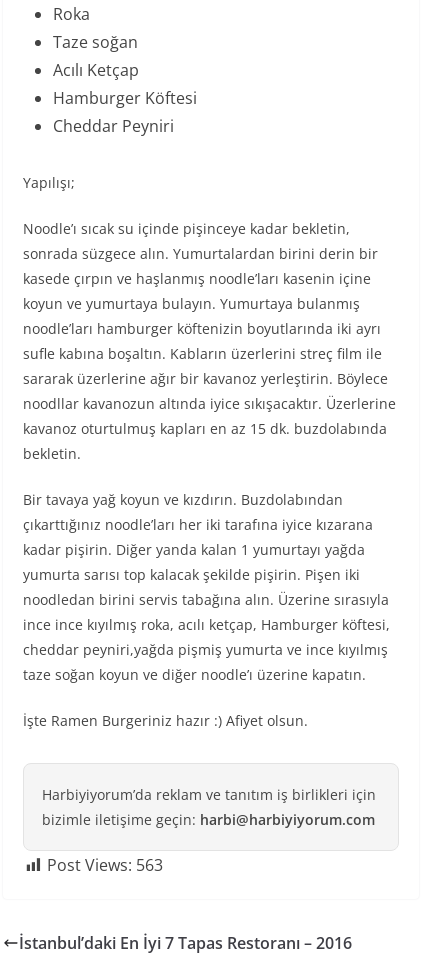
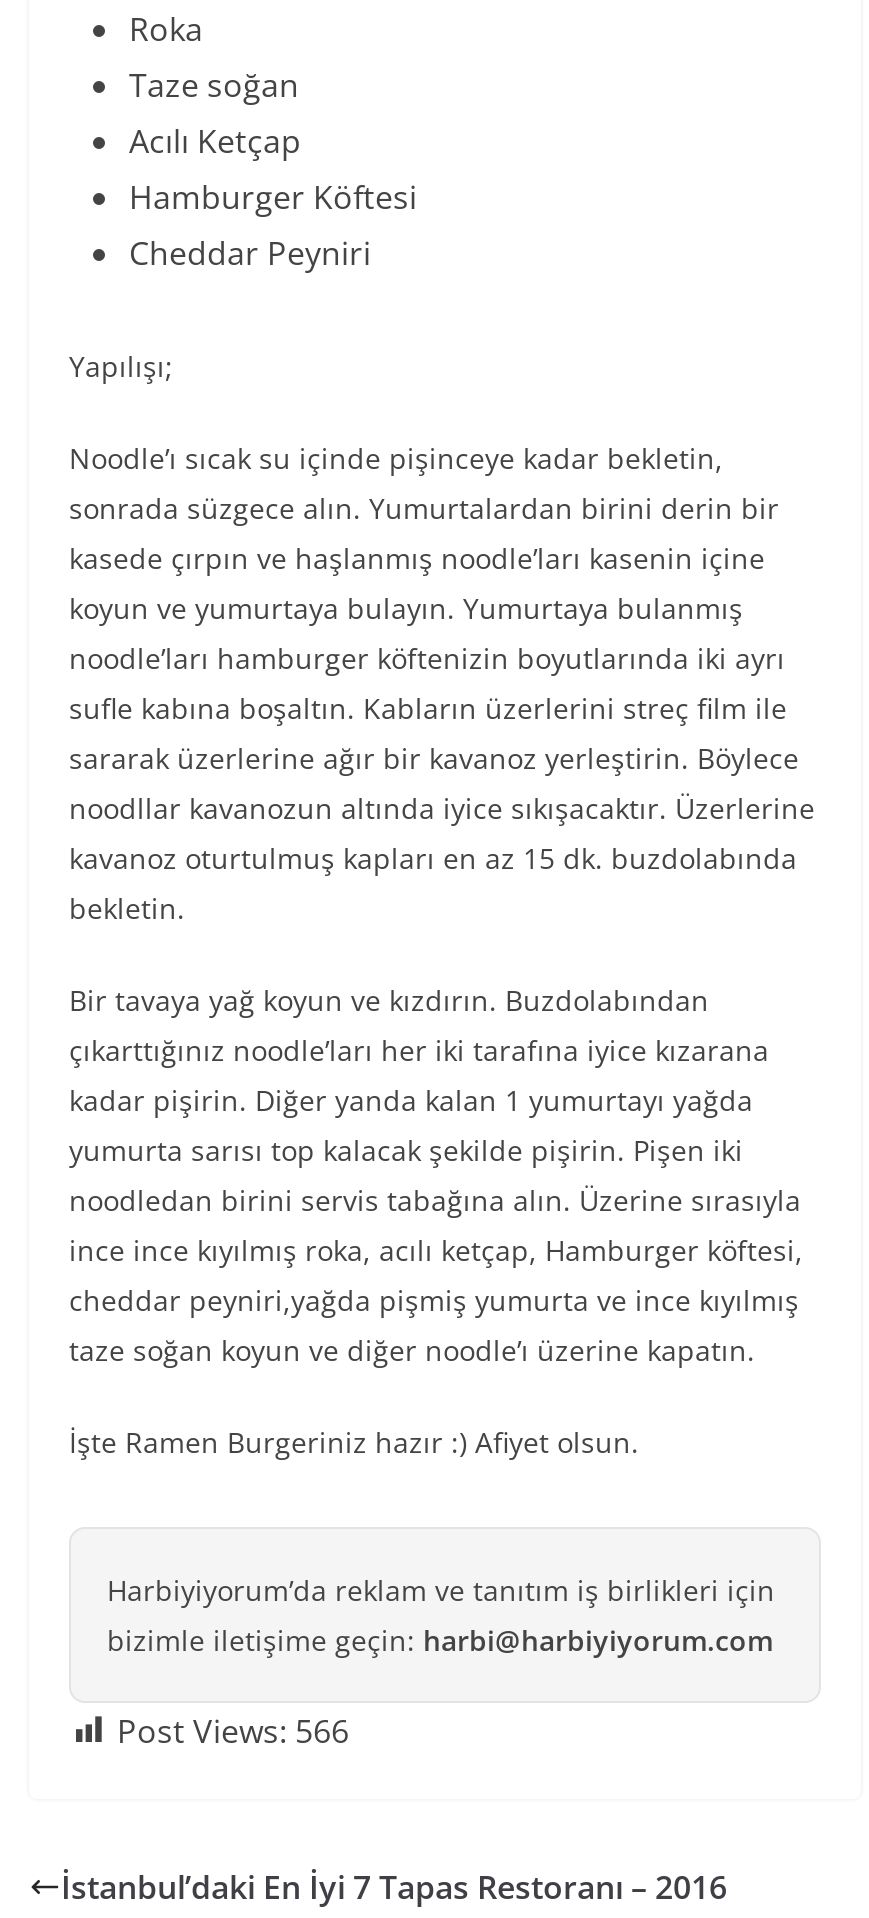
- Post Views: 563
+ Post Views: 566
